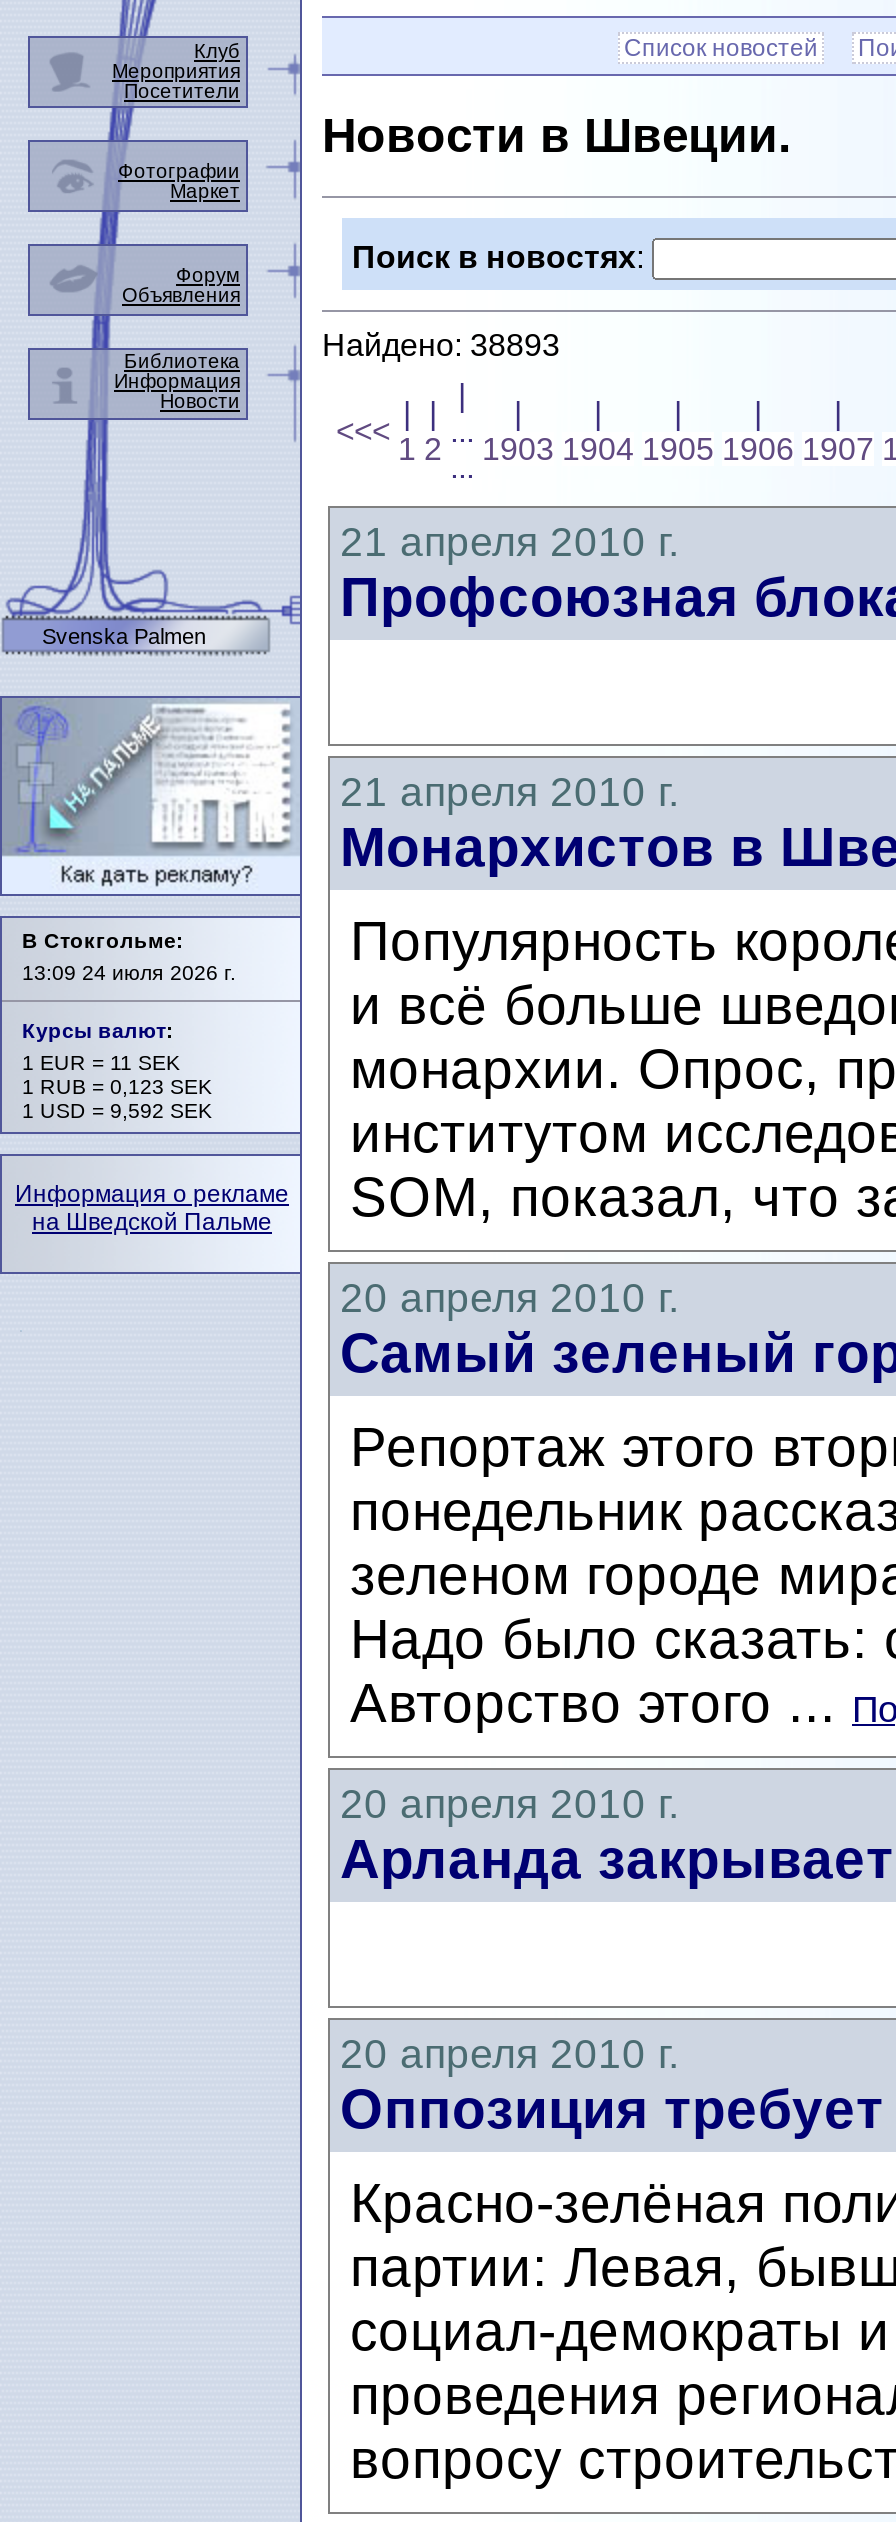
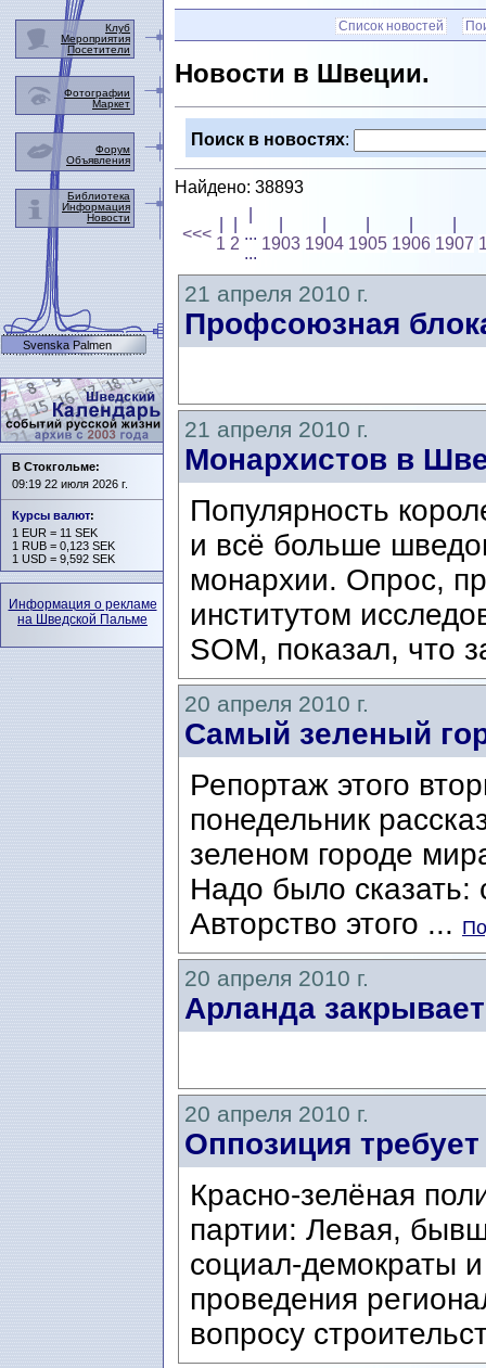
- [image]
+ [image]

moved up: В Стокгольме:

- 13:09 24 июля 2026 г.
+ 09:19 22 июля 2026 г.

moved up: Курсы валют: | 1 EUR = 11 SEK | 1 RUB = 0,123 SEK | 1 USD = 9,592 SEK | Информация о рекламе | на Шведской Пальме
